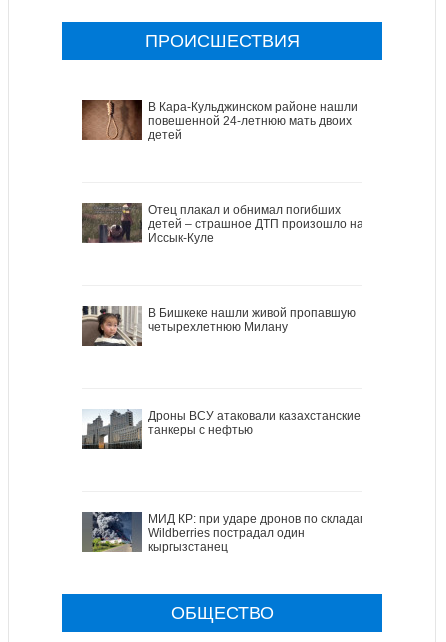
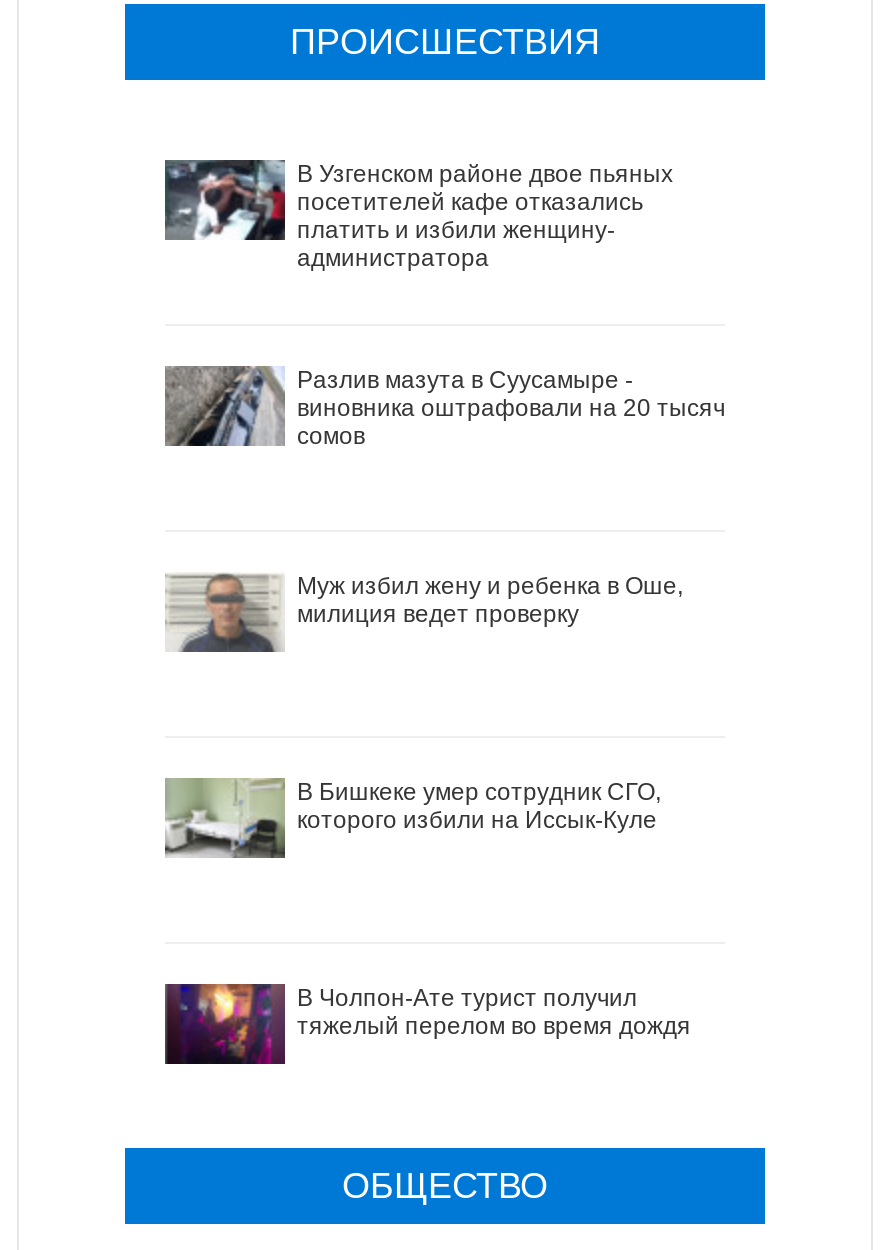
- [image]
- В Кара-Кульджинском районе нашли
- повешенной 24-летнюю мать двоих
- детей
+ [image]
+ В Узгенском районе двое пьяных
+ посетителей кафе отказались
+ платить и избили женщину-
+ администратора

- [image]
- Отец плакал и обнимал погибших
- детей – страшное ДТП произошло на
- Иссык-Куле
+ [image]
+ Разлив мазута в Суусамыре -
+ виновника оштрафовали на 20 тысяч
+ сомов

- [image]
- В Бишкеке нашли живой пропавшую
- четырехлетнюю Милану
+ [image]
+ Муж избил жену и ребенка в Оше,
+ милиция ведет проверку

- [image]
- Дроны ВСУ атаковали казахстанские
- танкеры с нефтью
+ [image]
+ В Бишкеке умер сотрудник СГО,
+ которого избили на Иссык-Куле

- [image]
- МИД КР: при ударе дронов по складам
- Wildberries пострадал один
- кыргызстанец
+ [image]
+ В Чолпон-Ате турист получил
+ тяжелый перелом во время дождя
